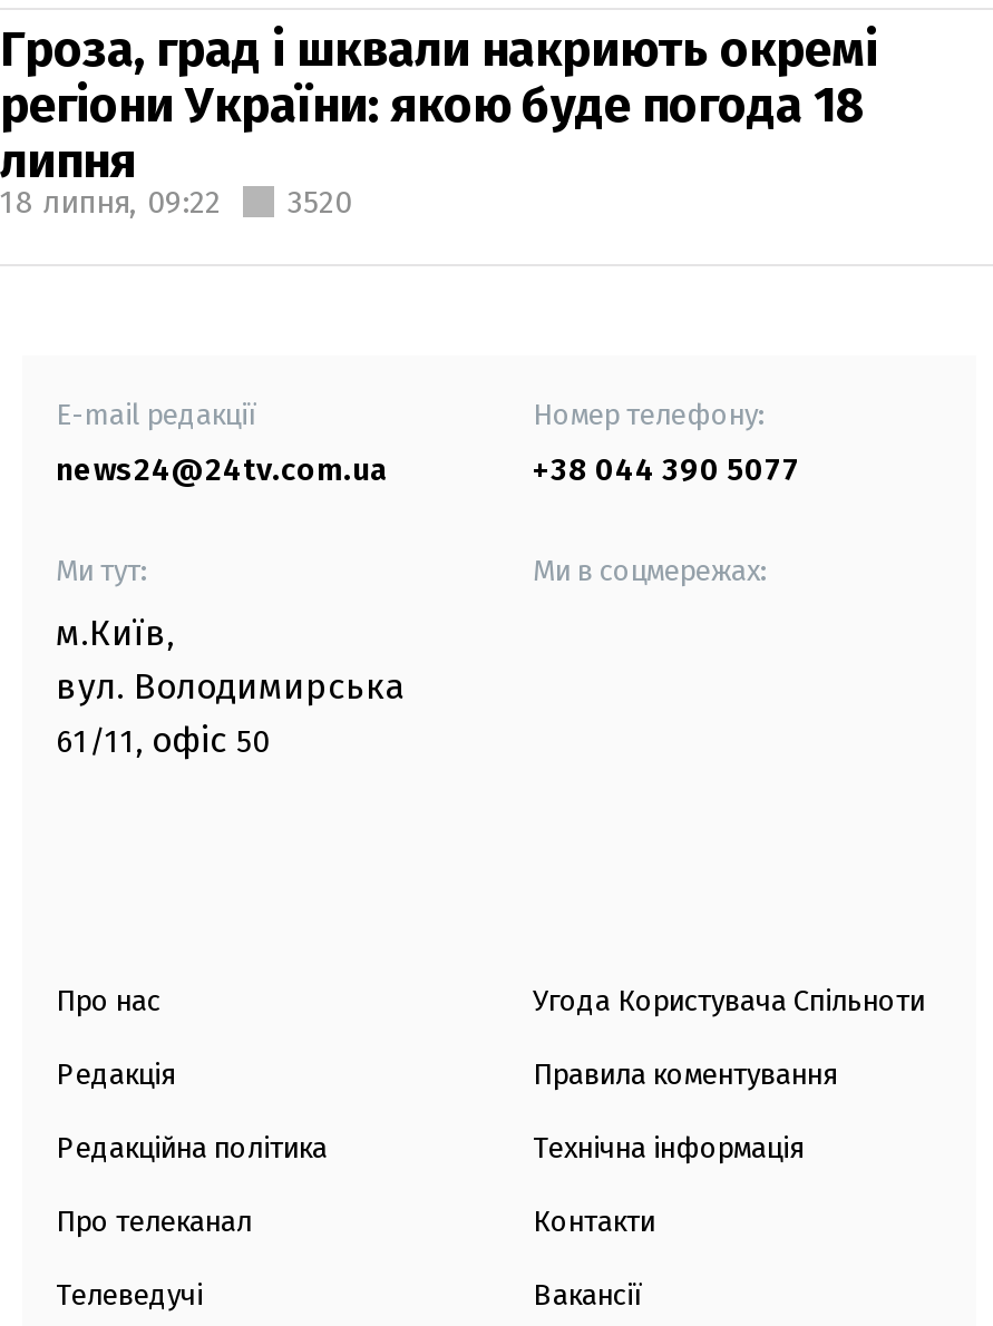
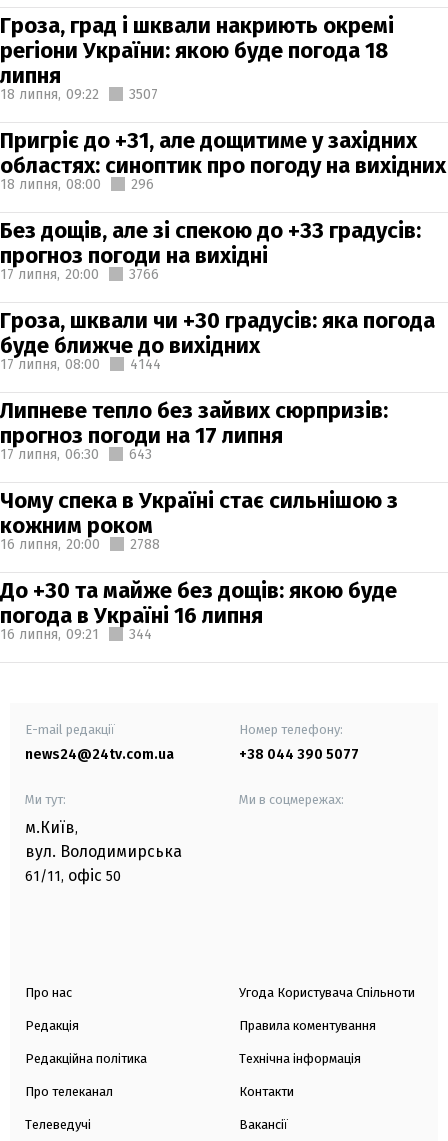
- 3520
+ 3507
+ Пригріє до +31, але дощитиме у західних
+ областях: синоптик про погоду на вихідних
+ 18 липня, 08:00
+ 296
+ Без дощів, але зі спекою до +33 градусів:
+ прогноз погоди на вихідні
+ 17 липня, 20:00
+ 3766
+ Гроза, шквали чи +30 градусів: яка погода
+ буде ближче до вихідних
+ 17 липня, 08:00
+ 4144
+ Липневе тепло без зайвих сюрпризів:
+ прогноз погоди на 17 липня
+ 17 липня, 06:30
+ 643
+ Чому спека в Україні стає сильнішою з
+ кожним роком
+ 16 липня, 20:00
+ 2788
+ До +30 та майже без дощів: якою буде
+ погода в Україні 16 липня
+ 16 липня, 09:21
+ 344
